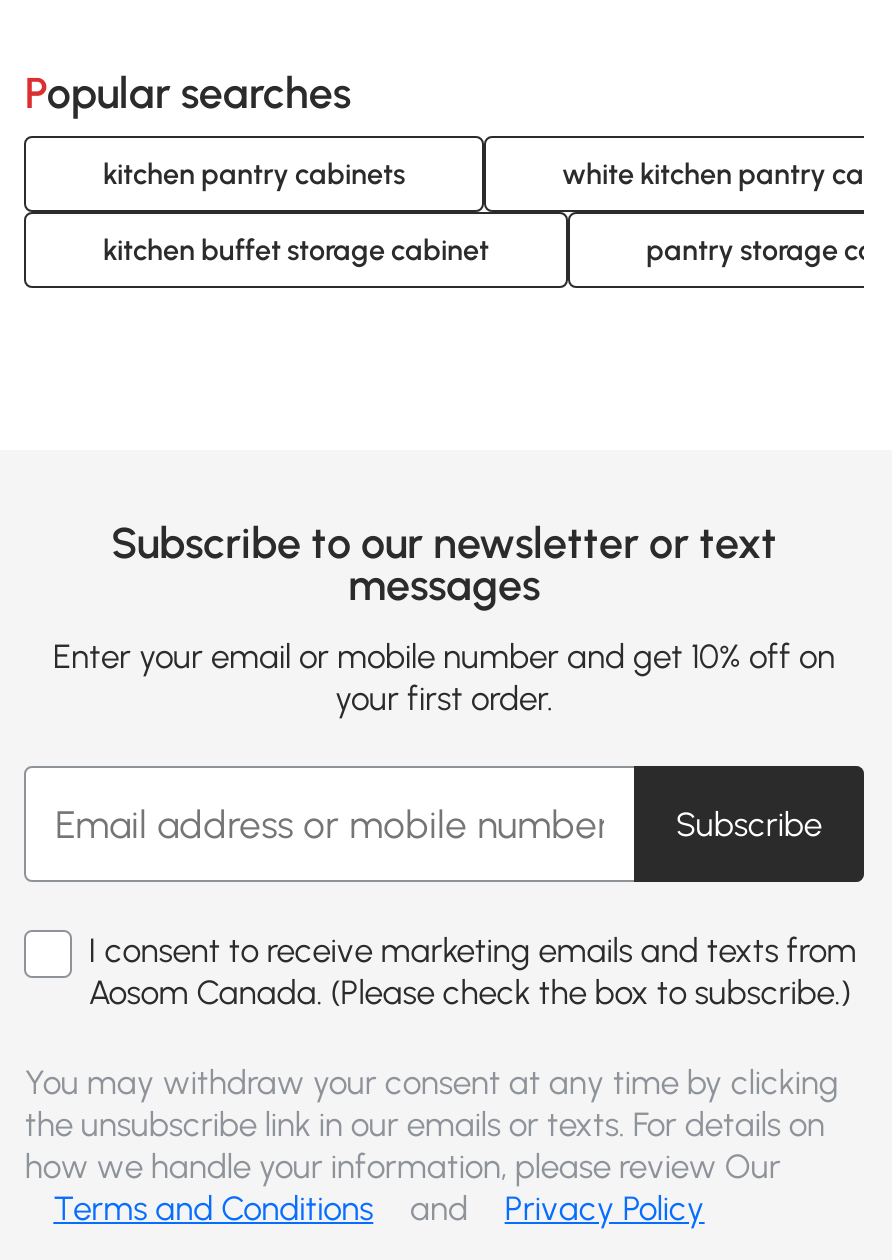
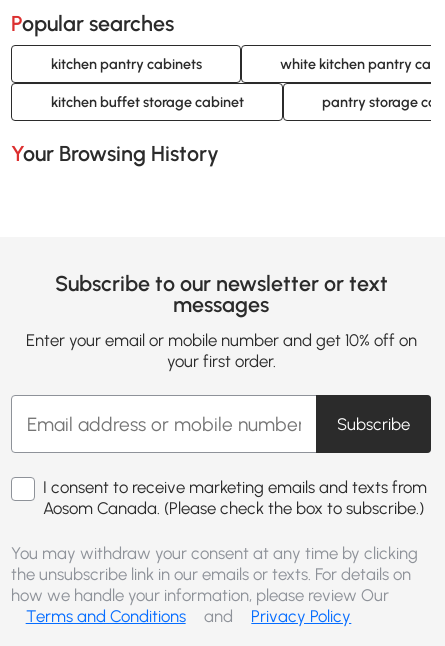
+ Your Browsing History
